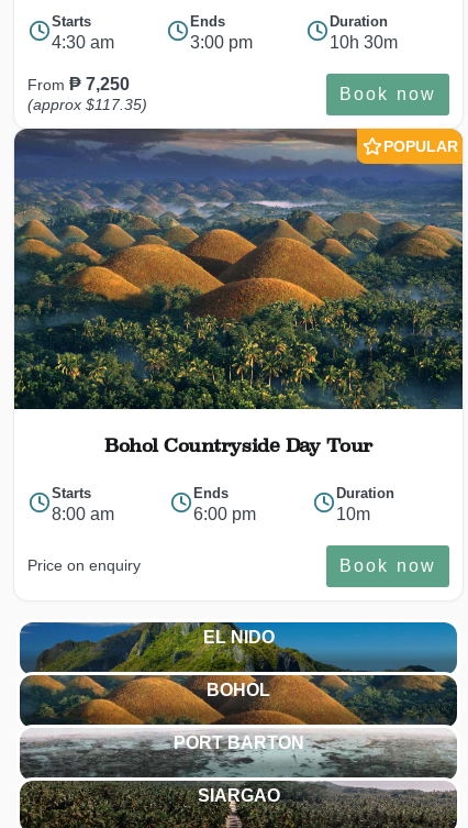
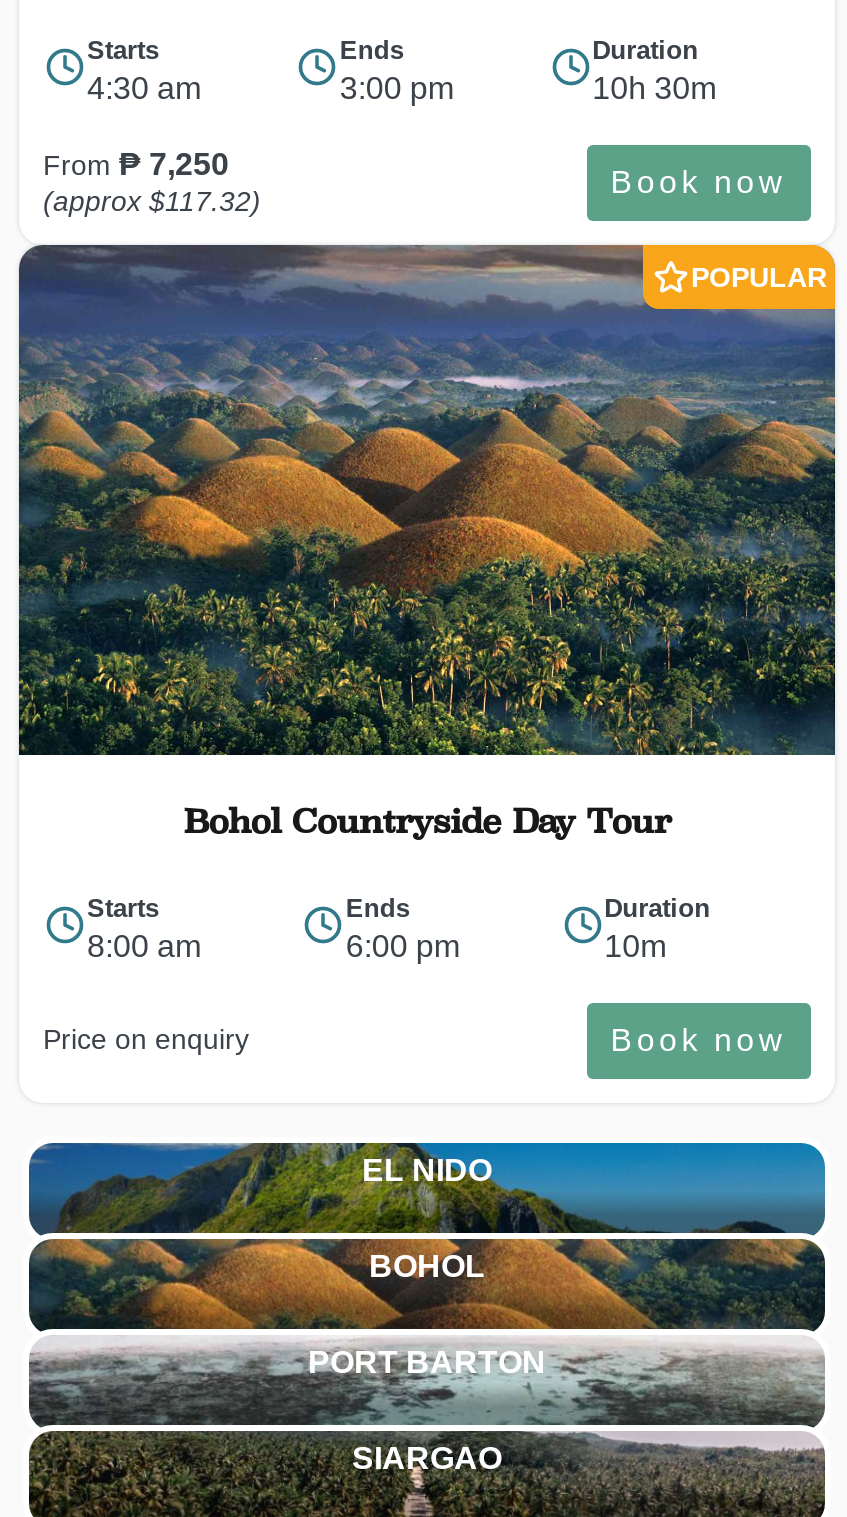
- (approx $117.35)
+ (approx $117.32)
